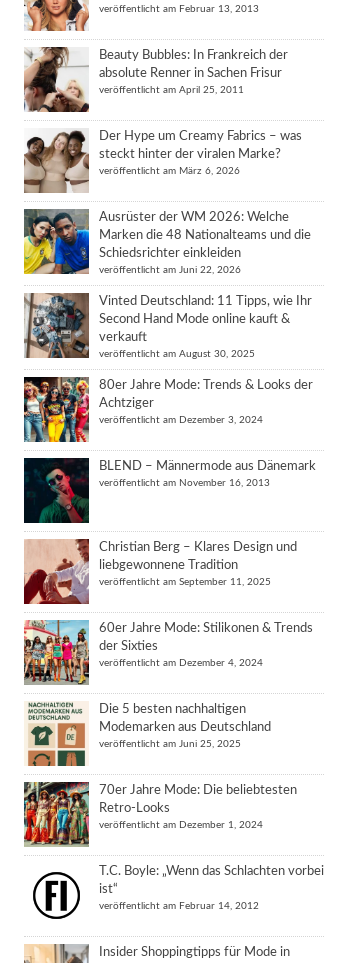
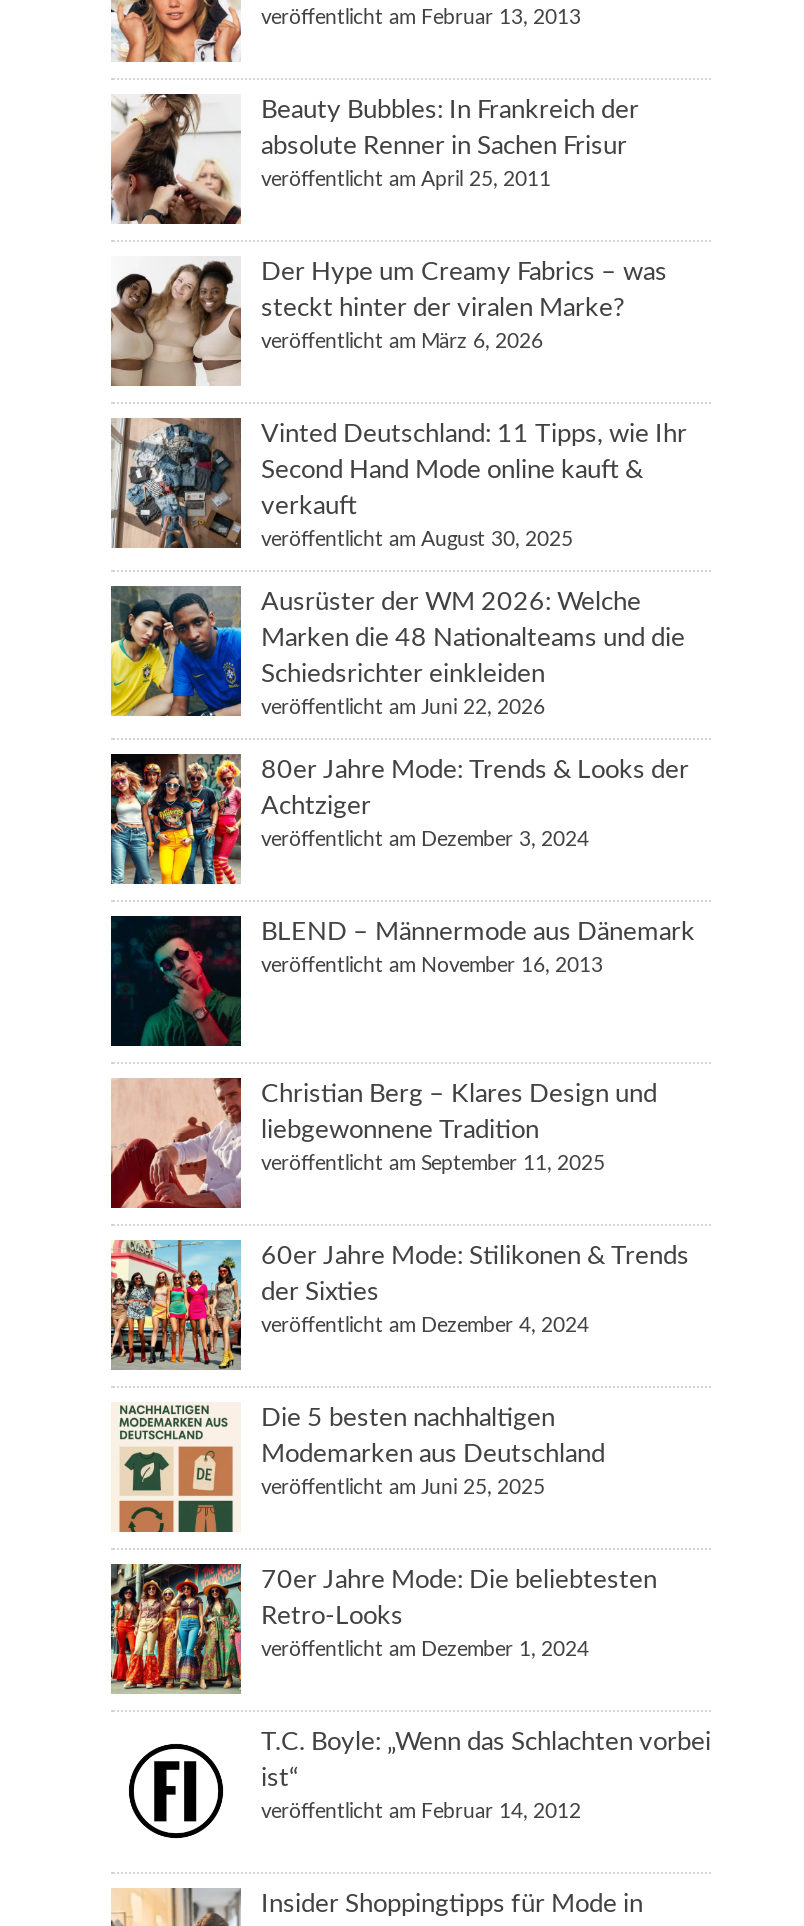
moved down: [image] | Ausrüster der WM 2026: Welche | Marken die 48 Nationalteams und die | Schiedsrichter einkleiden | veröffentlicht am Juni 22, 2026

moved up: [image] | Vinted Deutschland: 11 Tipps, wie Ihr | Second Hand Mode online kauft & | verkauft | veröffentlicht am August 30, 2025
